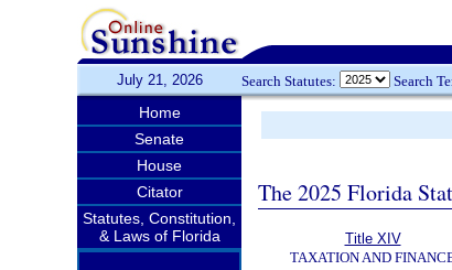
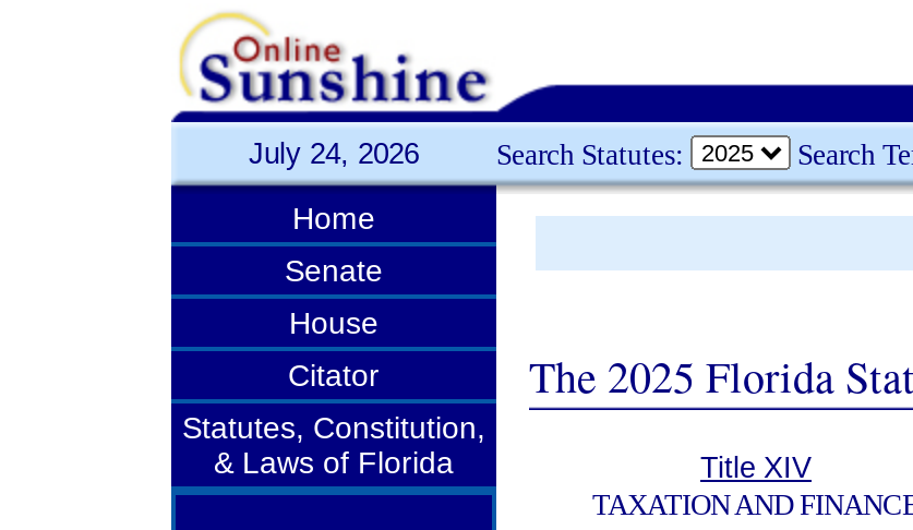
- July 21, 2026
+ July 24, 2026
